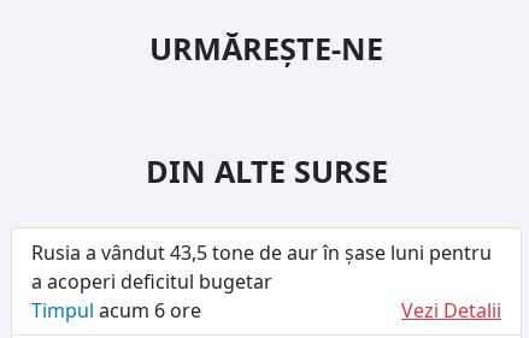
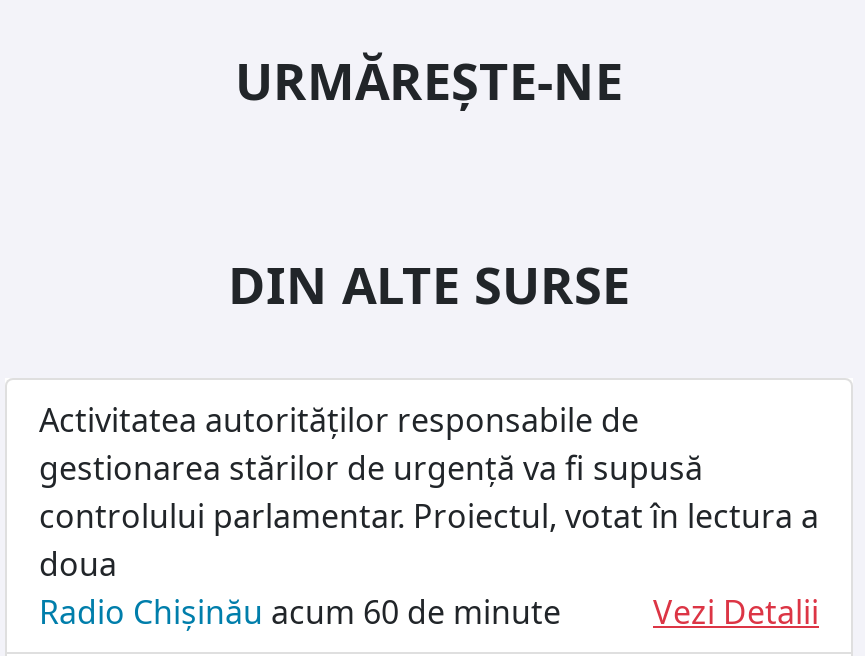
- Rusia a vândut 43,5 tone de aur în șase luni pentru
- a acoperi deficitul bugetar
- Timpul acum 6 ore
+ Activitatea autorităților responsabile de
+ gestionarea stărilor de urgență va fi supusă
+ controlului parlamentar. Proiectul, votat în lectura a
+ doua
+ Radio Chișinău acum 60 de minute
